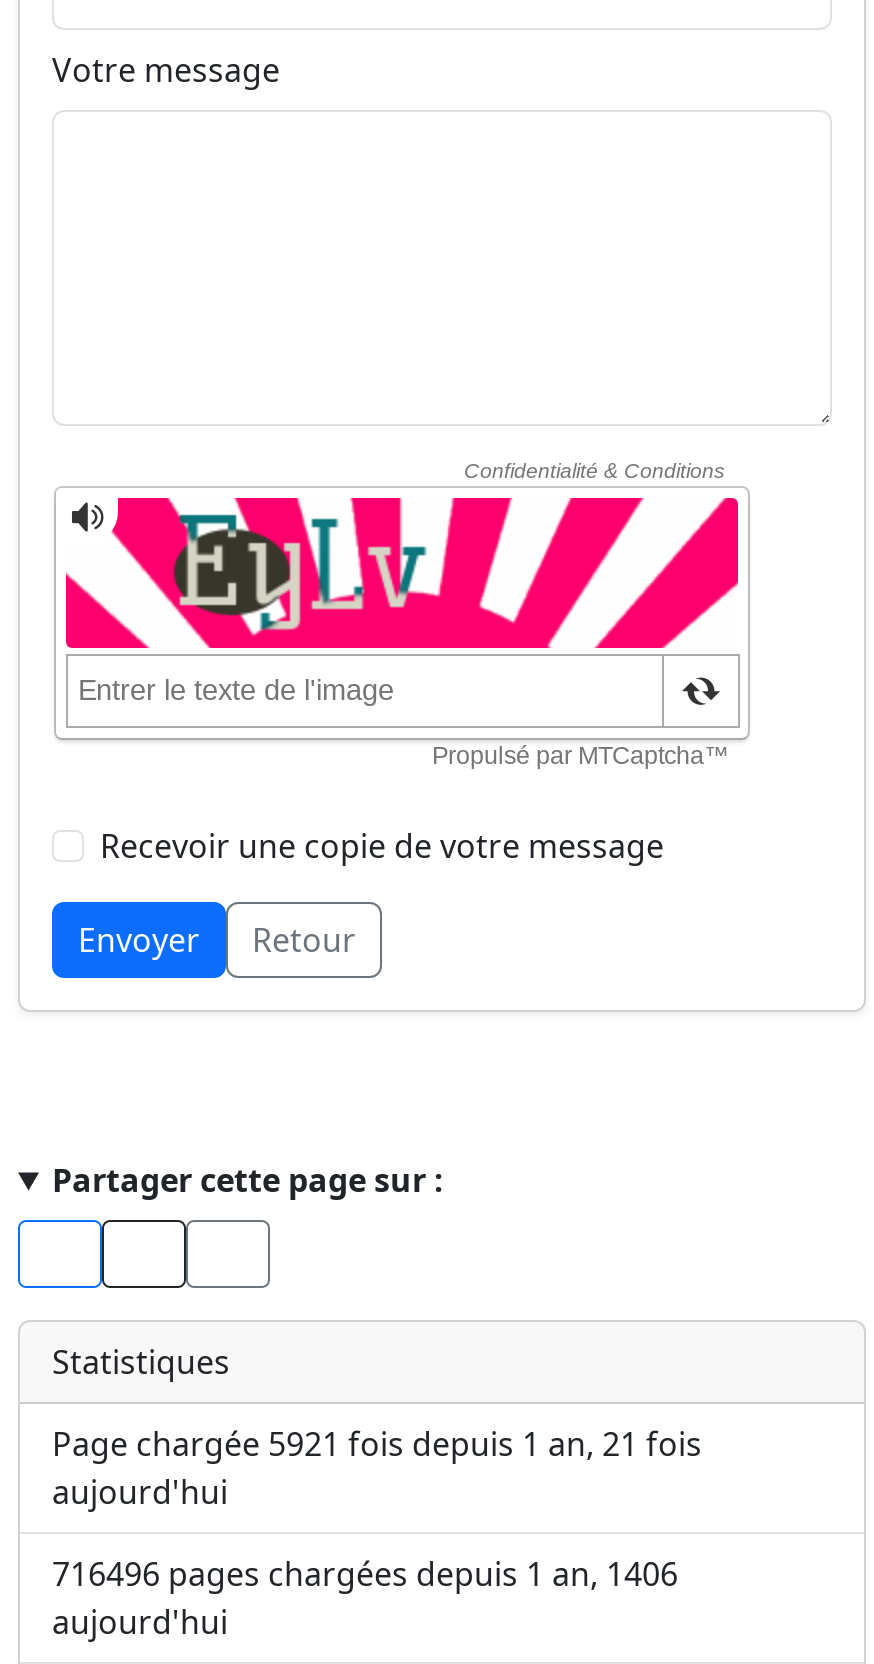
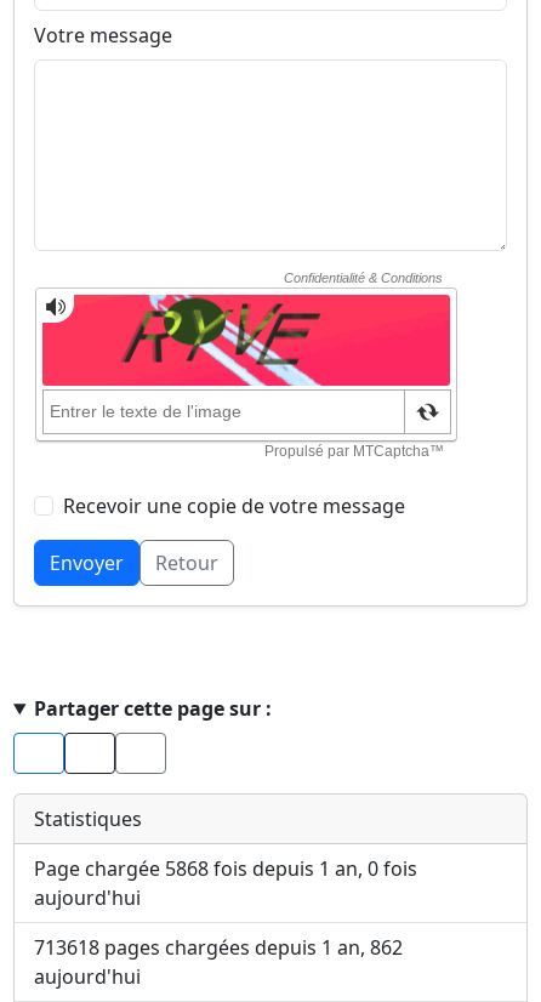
- [image]
+ [image]

- Page chargée 5921 fois depuis 1 an, 21 fois
+ Page chargée 5868 fois depuis 1 an, 0 fois

- 716496 pages chargées depuis 1 an, 1406
+ 713618 pages chargées depuis 1 an, 862
